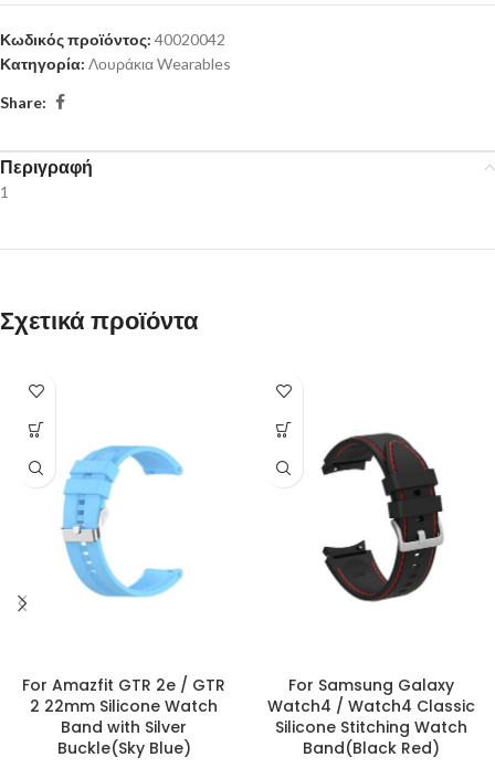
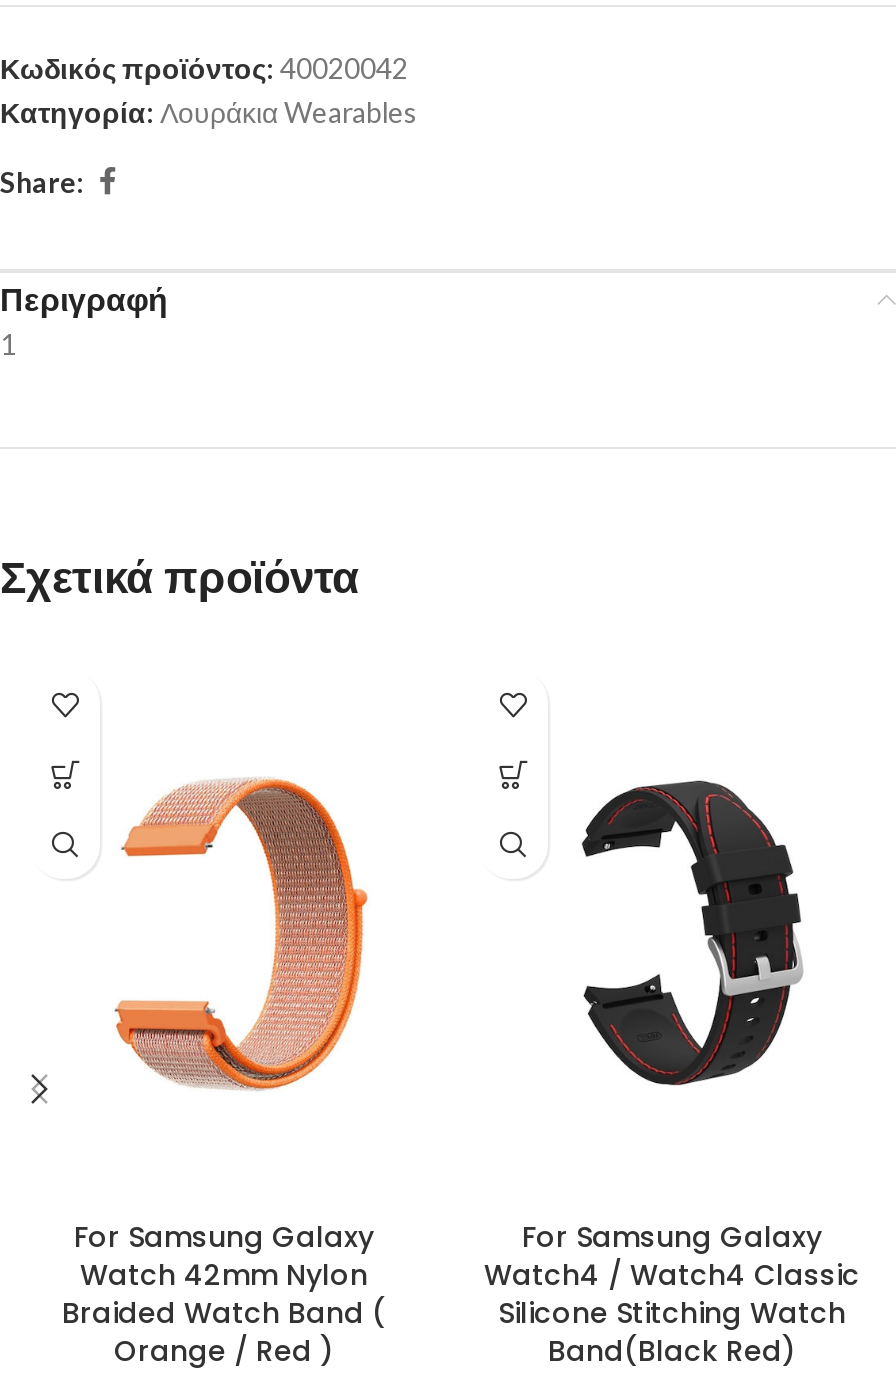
- [image]
+ [image]

- For Amazfit GTR 2e / GTR
- 2 22mm Silicone Watch
- Band with Silver
- Buckle(Sky Blue)
+ For Samsung Galaxy
+ Watch 42mm Nylon
+ Braided Watch Band (
+ Orange / Red )
